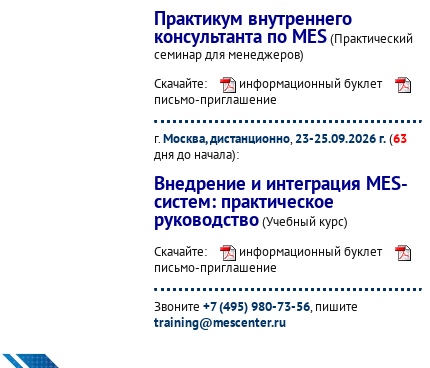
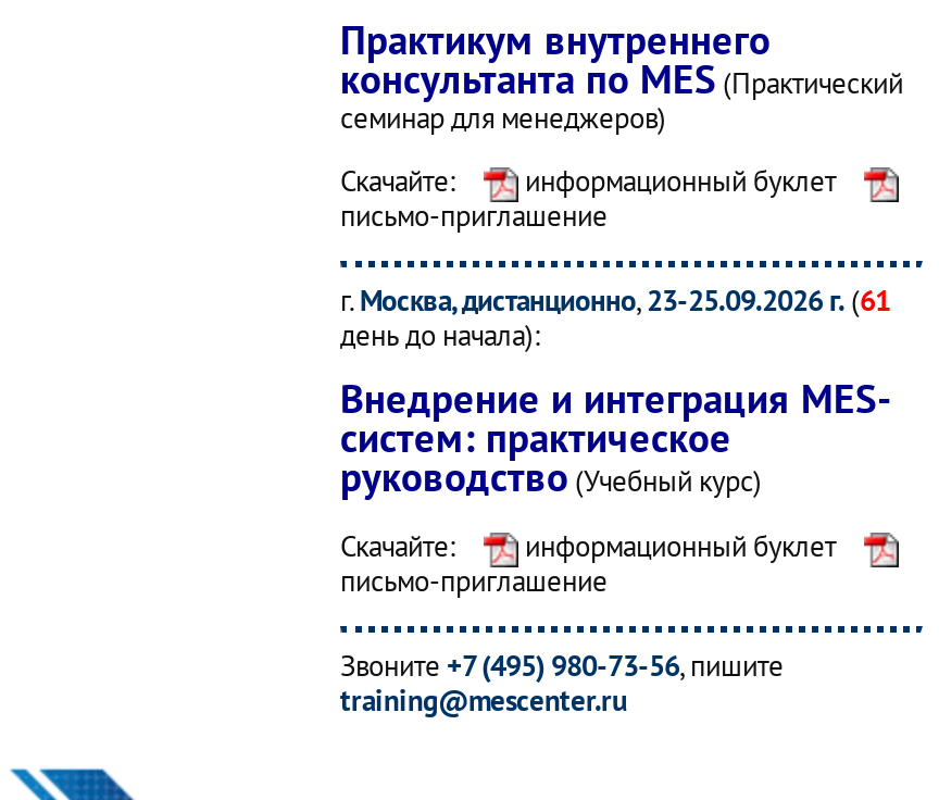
- г. Москва, дистанционно, 23-25.09.2026 г. (63
+ г. Москва, дистанционно, 23-25.09.2026 г. (61

- дня до начала):
+ день до начала):
